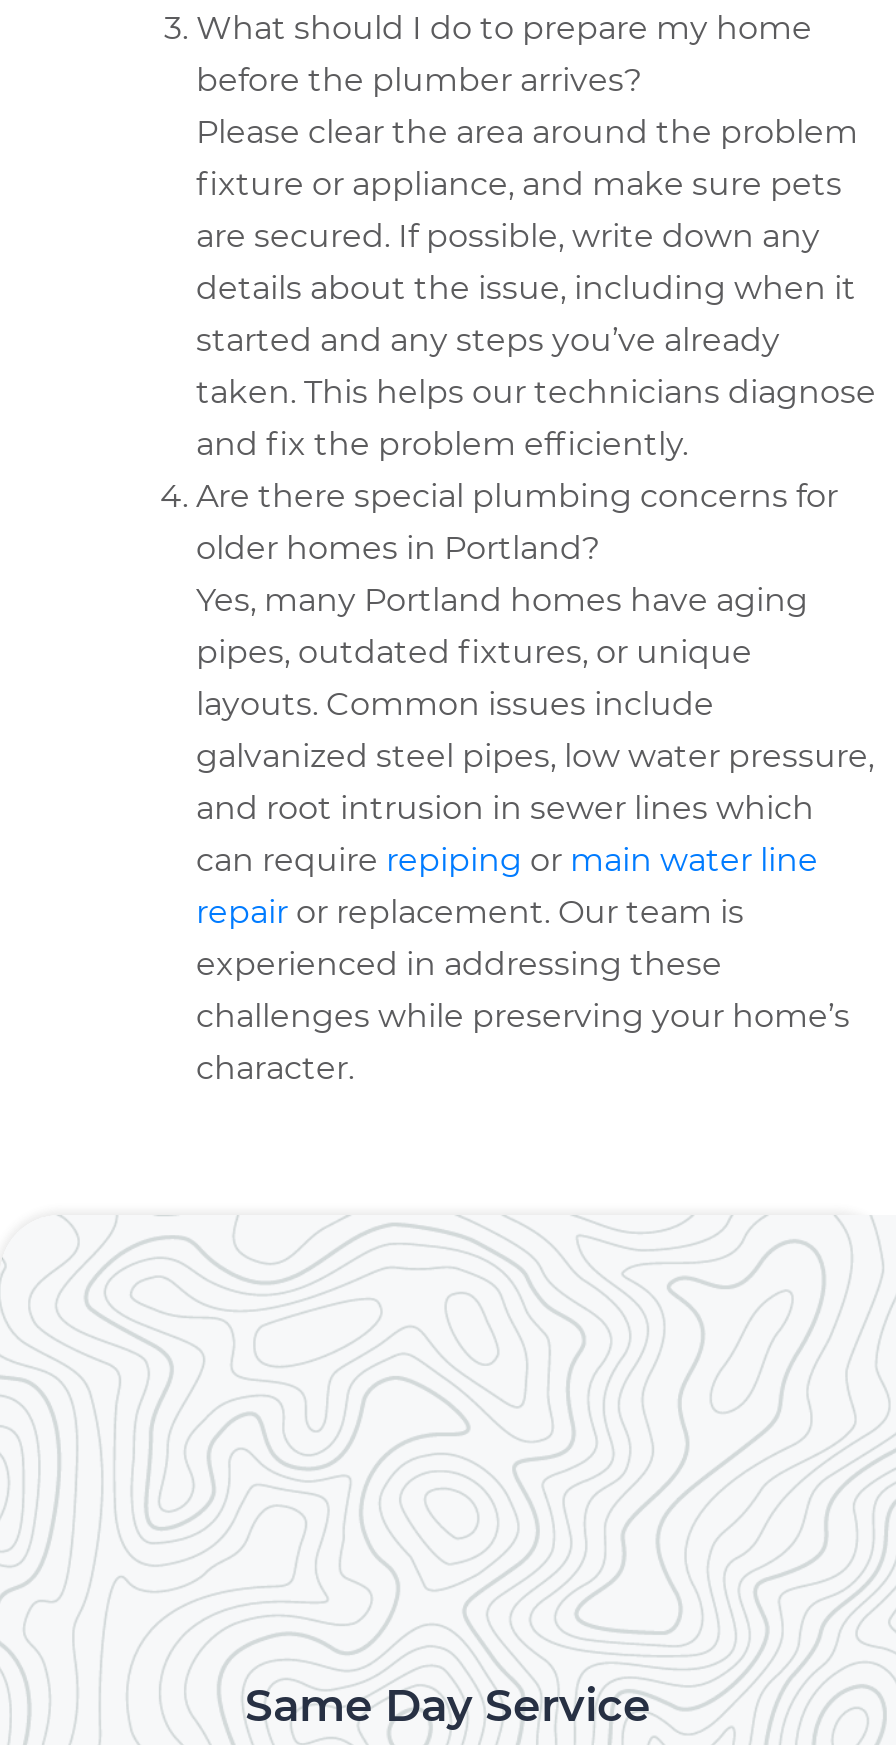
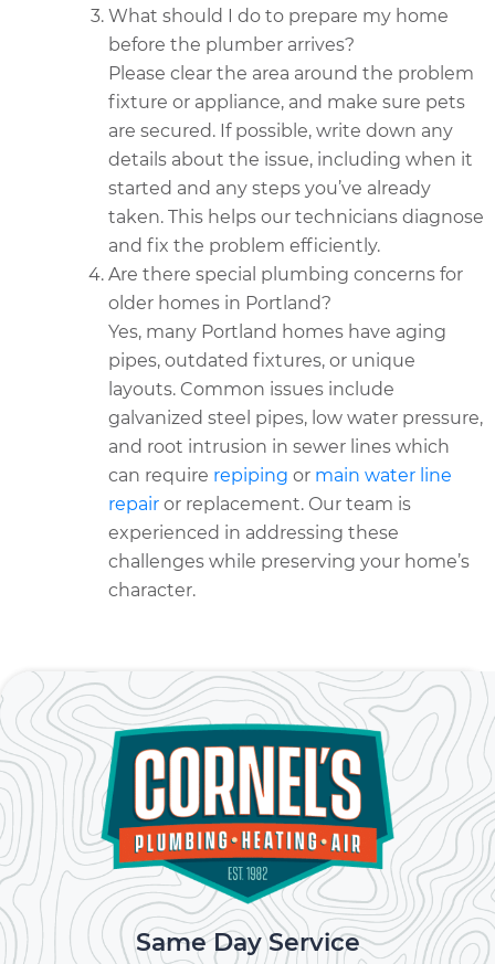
+ [image]
